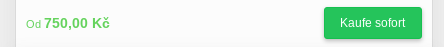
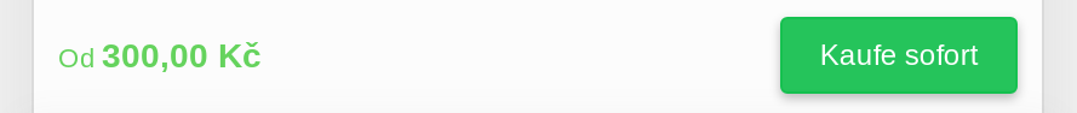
- Od 750,00 Kč
+ Od 300,00 Kč
